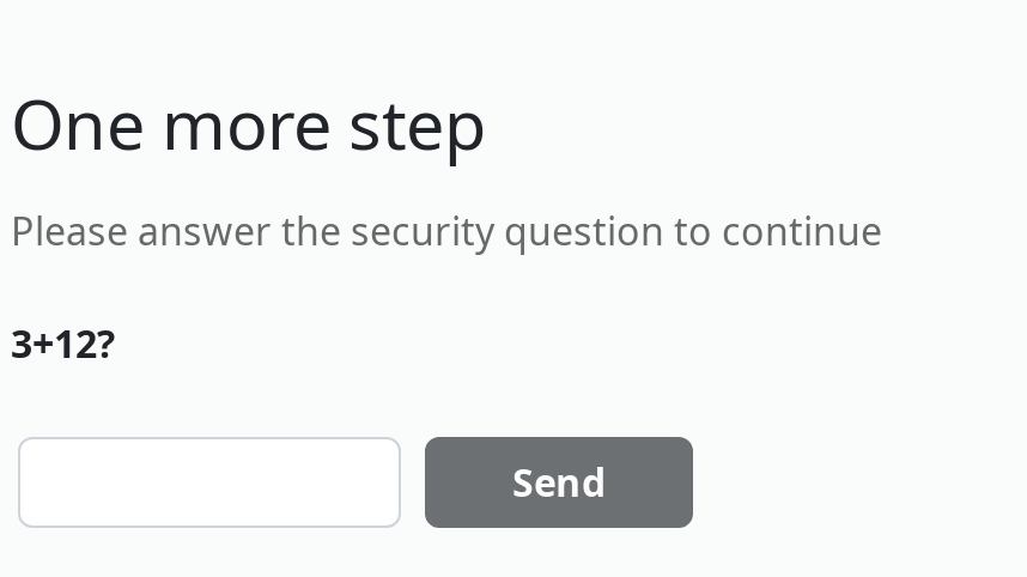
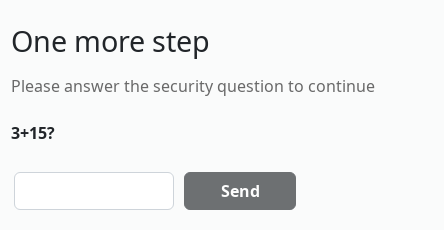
- 3+12?
+ 3+15?
